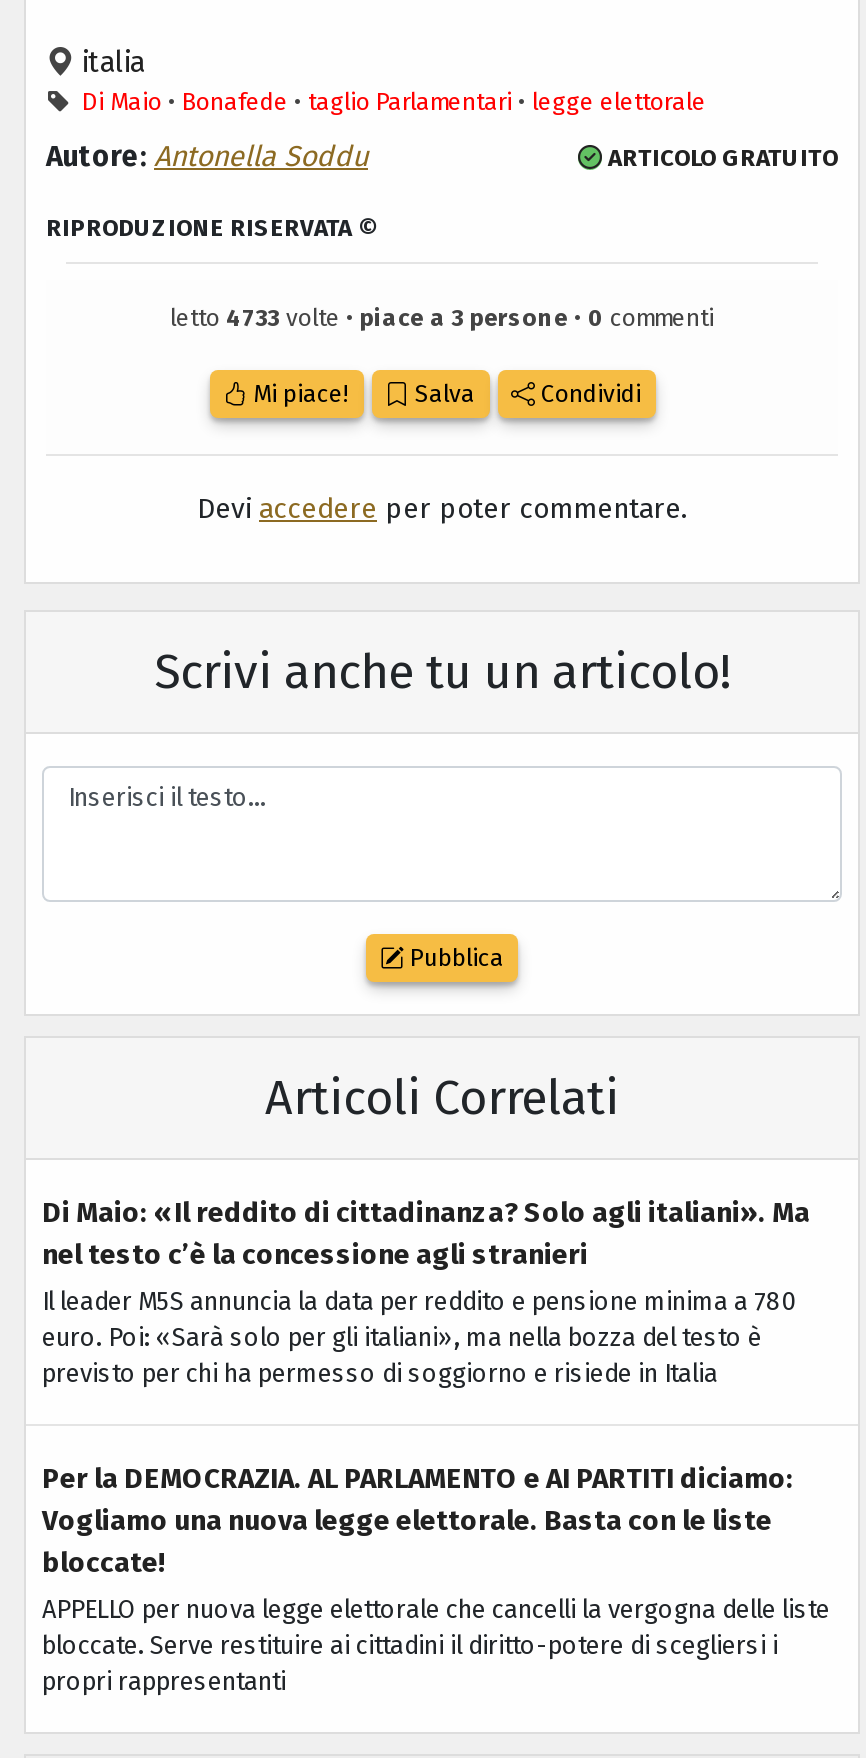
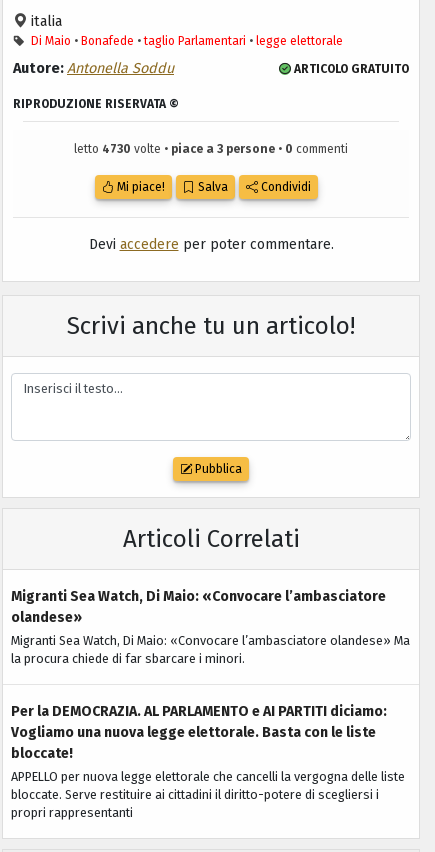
- letto 4733 volte • piace a 3 persone • 0 commenti
+ letto 4730 volte • piace a 3 persone • 0 commenti

- Di Maio: «Il reddito di cittadinanza? Solo agli italiani». Ma
- nel testo c’è la concessione agli stranieri
- Il leader M5S annuncia la data per reddito e pensione minima a 780
- euro. Poi: «Sarà solo per gli italiani», ma nella bozza del testo è
- previsto per chi ha permesso di soggiorno e risiede in Italia
+ Migranti Sea Watch, Di Maio: «Convocare l’ambasciatore
+ olandese»
+ Migranti Sea Watch, Di Maio: «Convocare l’ambasciatore olandese» Ma
+ la procura chiede di far sbarcare i minori.
